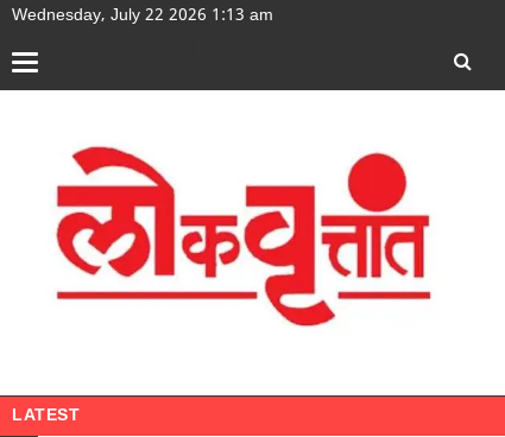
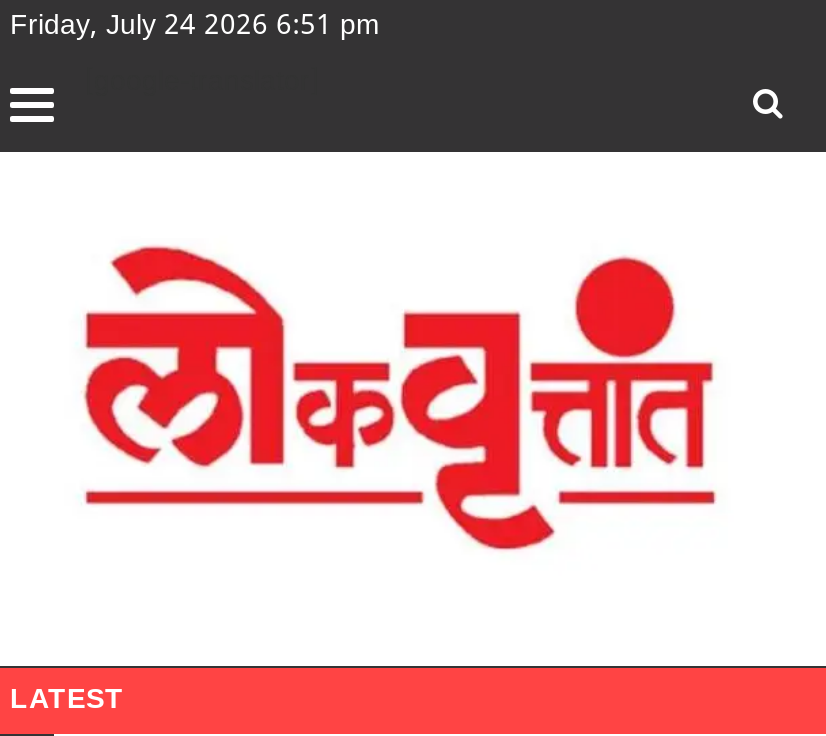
- Wednesday, July 22 2026 1:13 am
+ Friday, July 24 2026 6:51 pm
